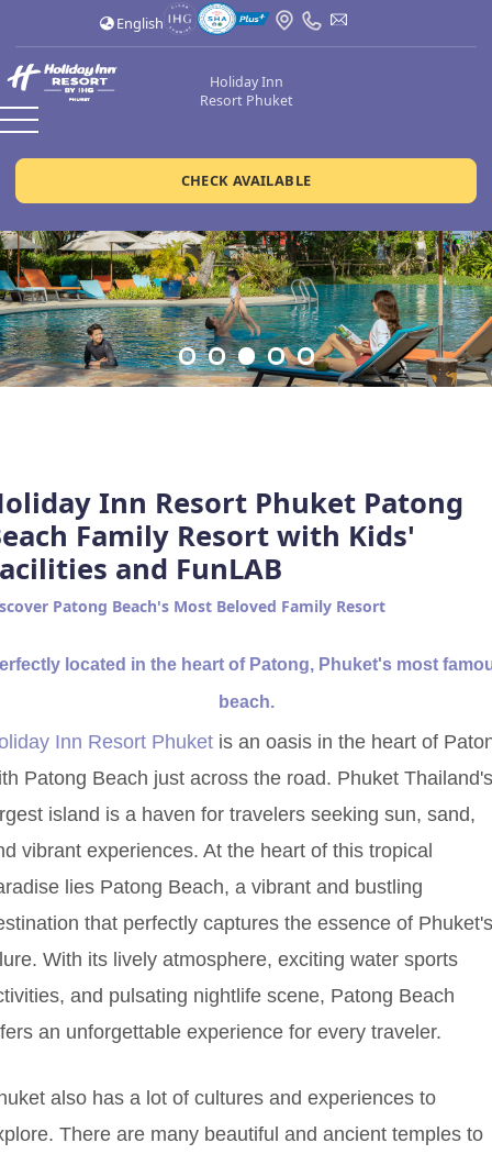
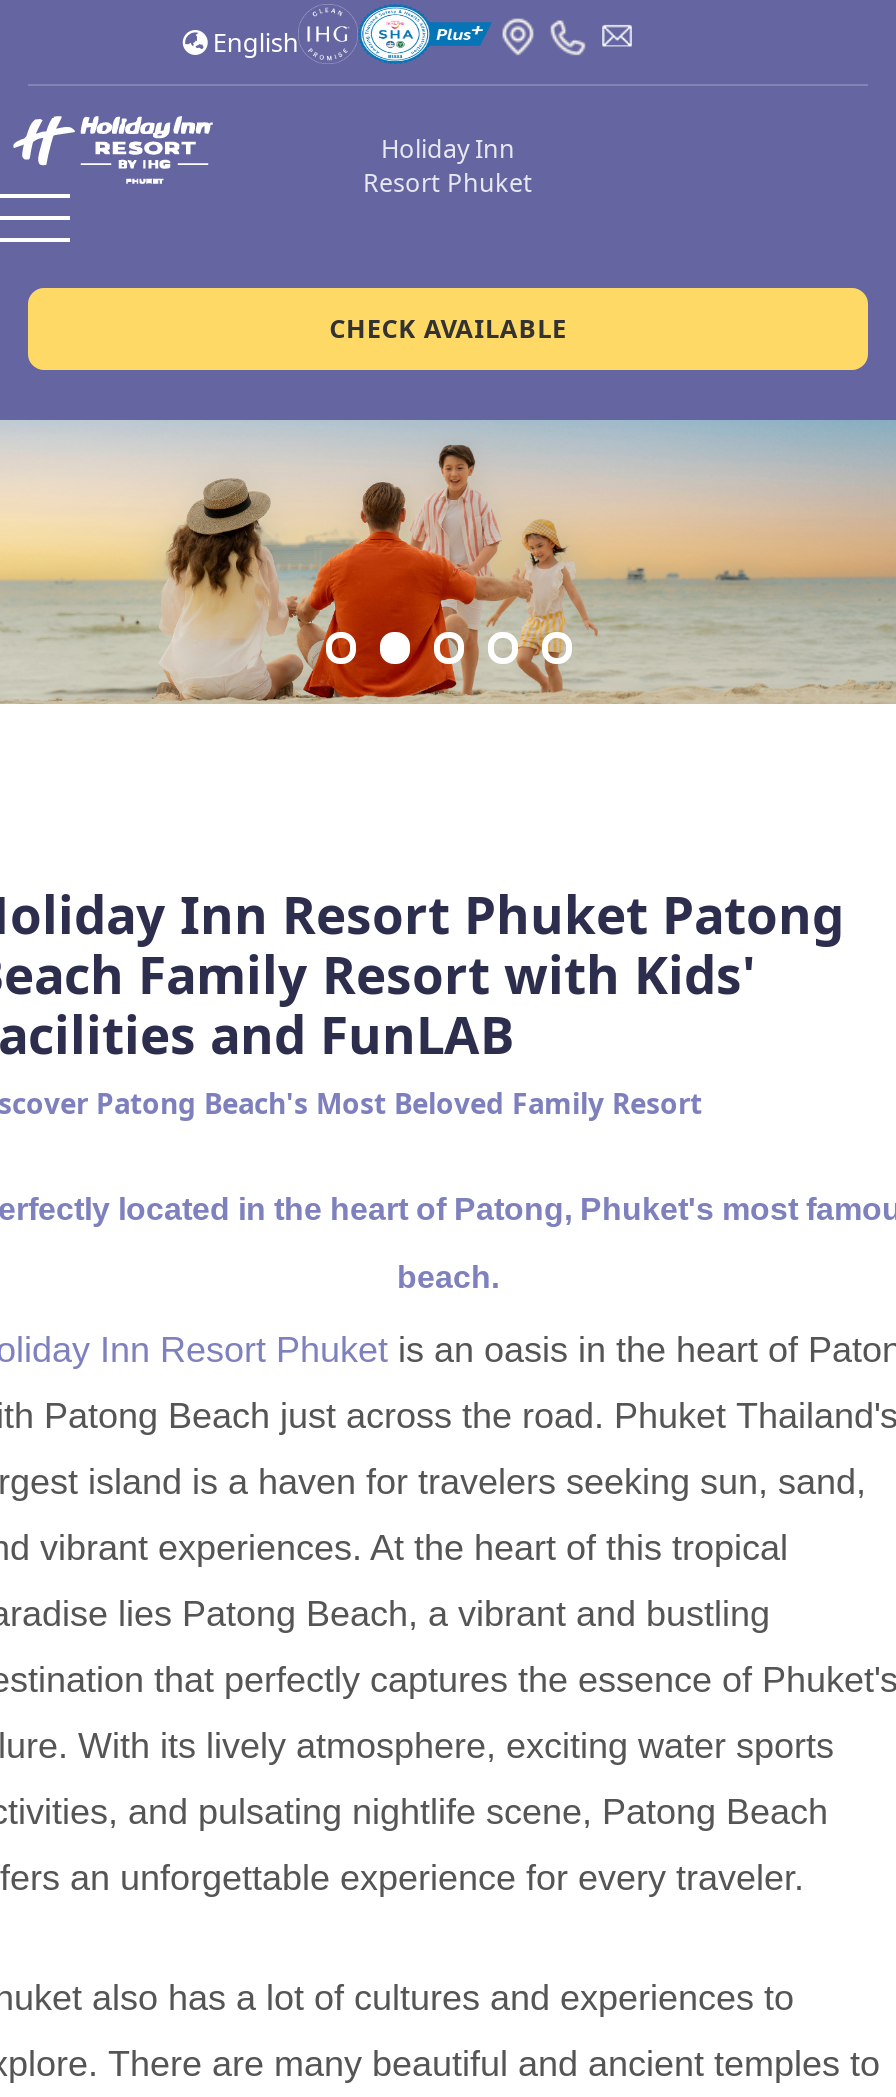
- [image]
+ [image]
